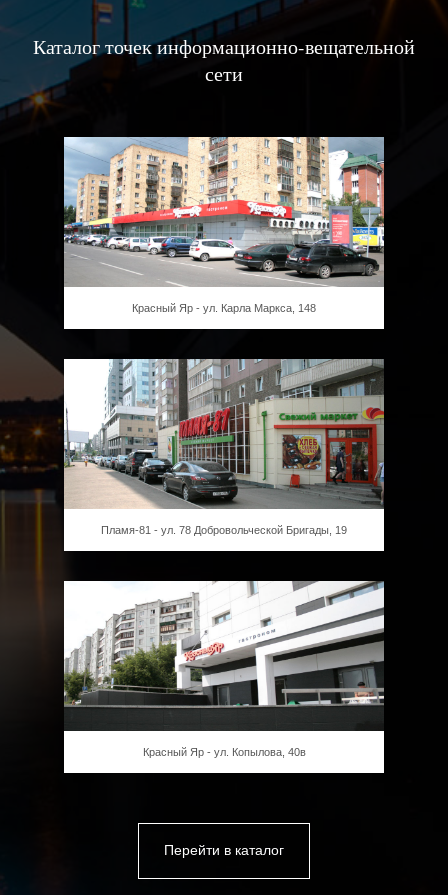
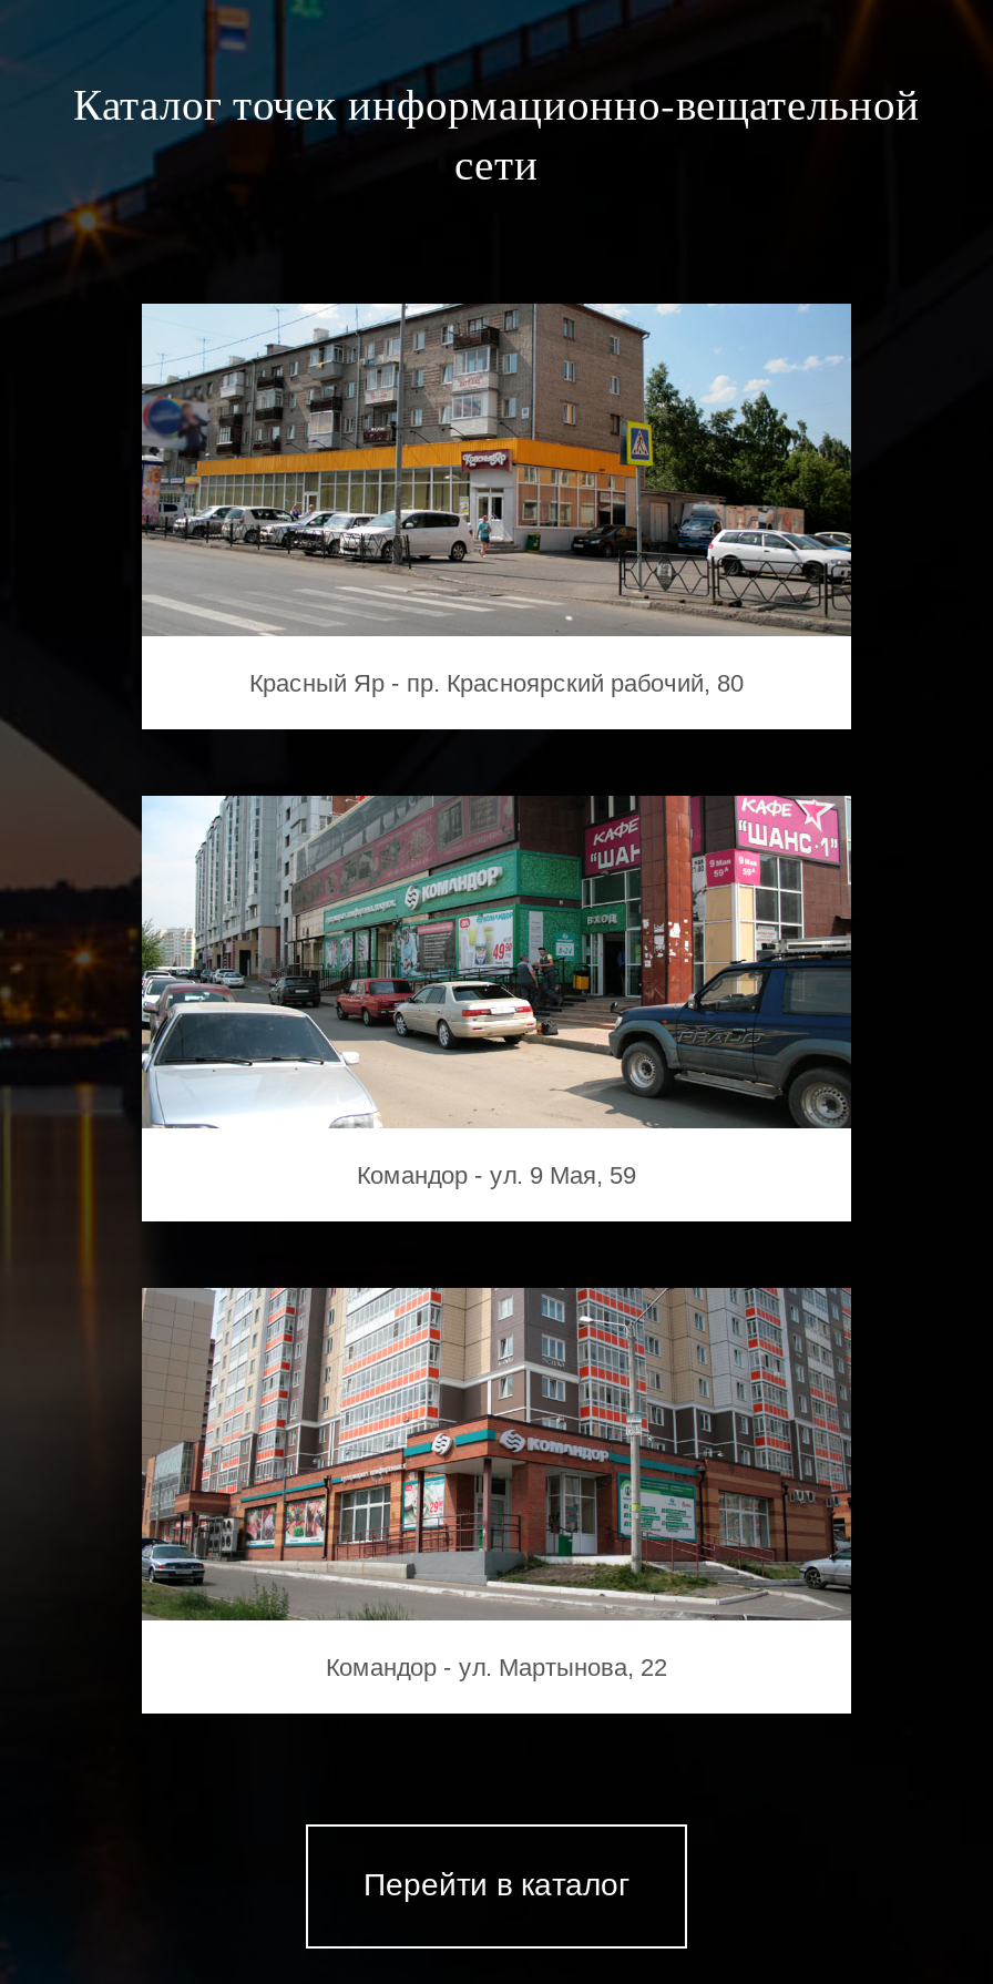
- [image]
- Красный Яр - ул. Карла Маркса, 148
+ [image]
+ Красный Яр - пр. Красноярский рабочий, 80

- [image]
- Пламя-81 - ул. 78 Добровольческой Бригады, 19
+ [image]
+ Командор - ул. 9 Мая, 59

- [image]
- Красный Яр - ул. Копылова, 40в
+ [image]
+ Командор - ул. Мартынова, 22
